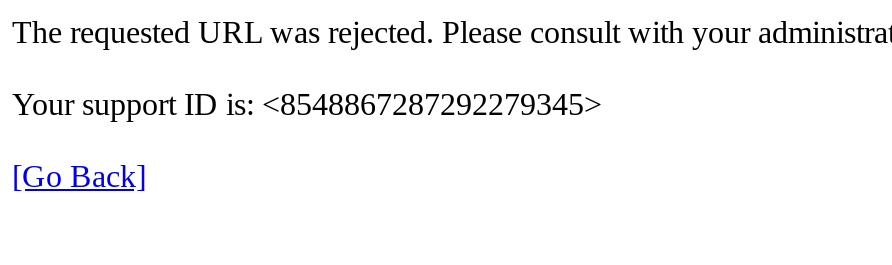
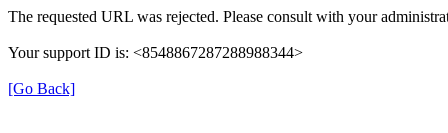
- Your support ID is: <8548867287292279345>
+ Your support ID is: <8548867287288988344>
